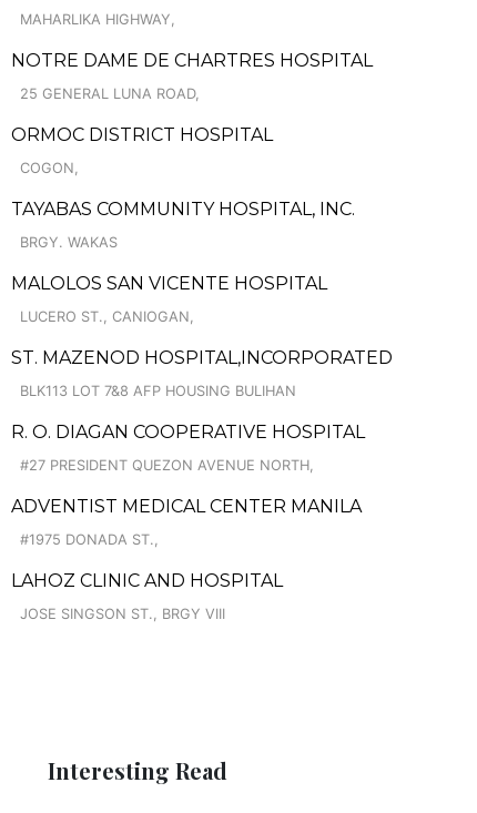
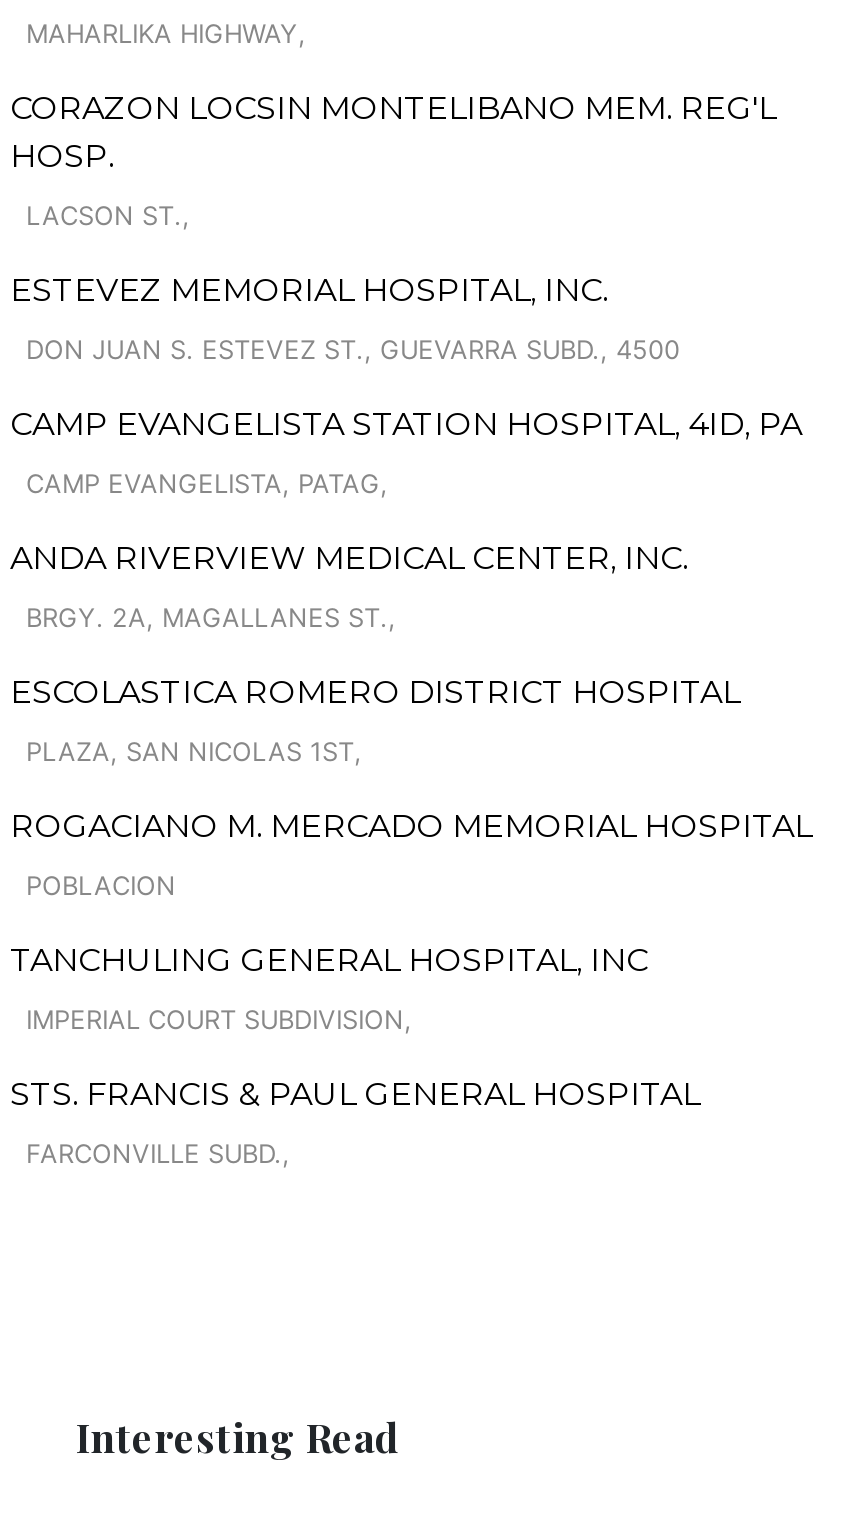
- NOTRE DAME DE CHARTRES HOSPITAL
+ CORAZON LOCSIN MONTELIBANO MEM. REG'L
+ HOSP.

- 25 GENERAL LUNA ROAD,
+ LACSON ST.,

- ORMOC DISTRICT HOSPITAL
+ ESTEVEZ MEMORIAL HOSPITAL, INC.

- COGON,
+ DON JUAN S. ESTEVEZ ST., GUEVARRA SUBD., 4500

- TAYABAS COMMUNITY HOSPITAL, INC.
+ CAMP EVANGELISTA STATION HOSPITAL, 4ID, PA

- BRGY. WAKAS
+ CAMP EVANGELISTA, PATAG,

- MALOLOS SAN VICENTE HOSPITAL
+ ANDA RIVERVIEW MEDICAL CENTER, INC.

- LUCERO ST., CANIOGAN,
+ BRGY. 2A, MAGALLANES ST.,

- ST. MAZENOD HOSPITAL,INCORPORATED
+ ESCOLASTICA ROMERO DISTRICT HOSPITAL

- BLK113 LOT 7&8 AFP HOUSING BULIHAN
+ PLAZA, SAN NICOLAS 1ST,

- R. O. DIAGAN COOPERATIVE HOSPITAL
+ ROGACIANO M. MERCADO MEMORIAL HOSPITAL

- #27 PRESIDENT QUEZON AVENUE NORTH,
+ POBLACION

- ADVENTIST MEDICAL CENTER MANILA
+ TANCHULING GENERAL HOSPITAL, INC

- #1975 DONADA ST.,
+ IMPERIAL COURT SUBDIVISION,

- LAHOZ CLINIC AND HOSPITAL
+ STS. FRANCIS & PAUL GENERAL HOSPITAL

- JOSE SINGSON ST., BRGY VIII
+ FARCONVILLE SUBD.,
